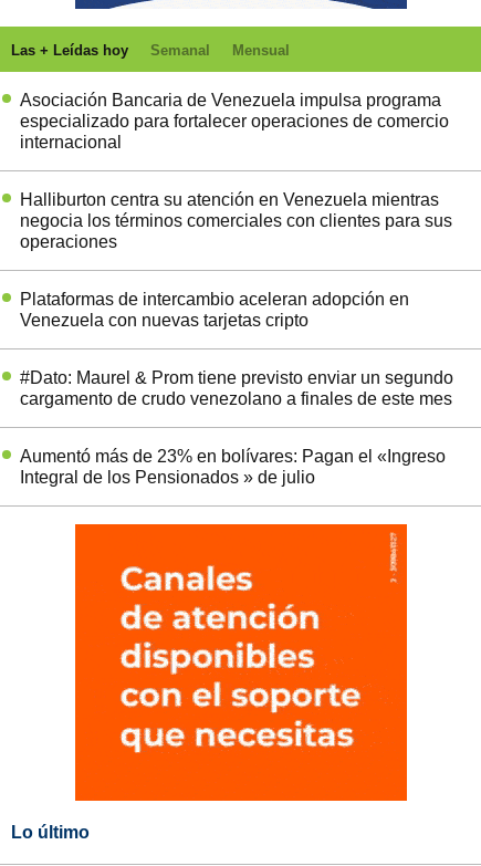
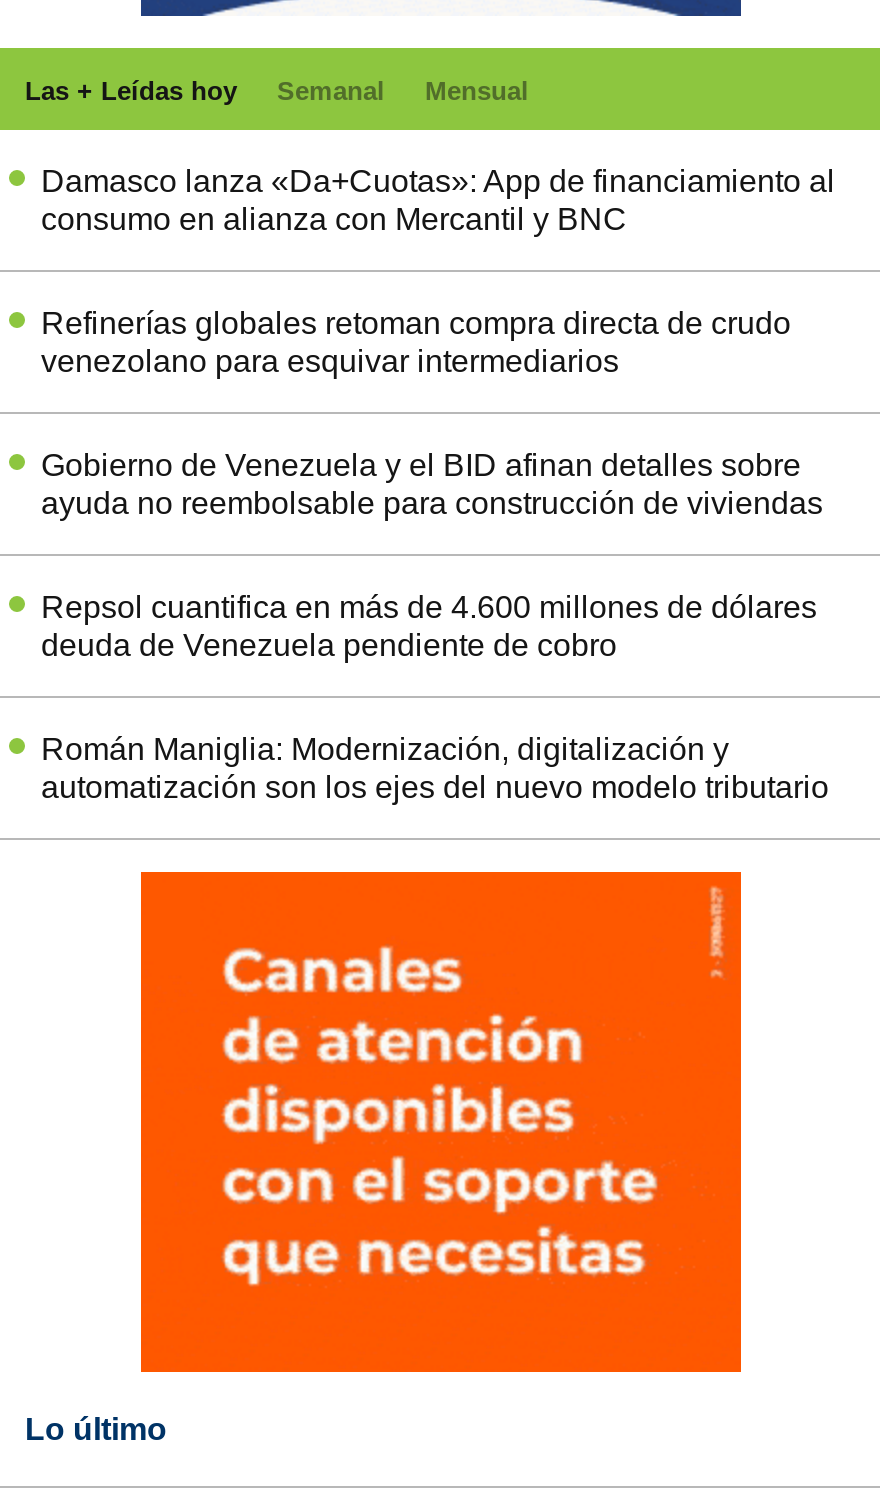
- Asociación Bancaria de Venezuela impulsa programa
- especializado para fortalecer operaciones de comercio
- internacional
+ Damasco lanza «Da+Cuotas»: App de financiamiento al
+ consumo en alianza con Mercantil y BNC

- Halliburton centra su atención en Venezuela mientras
- negocia los términos comerciales con clientes para sus
- operaciones
+ Refinerías globales retoman compra directa de crudo
+ venezolano para esquivar intermediarios

- Plataformas de intercambio aceleran adopción en
- Venezuela con nuevas tarjetas cripto
+ Gobierno de Venezuela y el BID afinan detalles sobre
+ ayuda no reembolsable para construcción de viviendas

- #Dato: Maurel & Prom tiene previsto enviar un segundo
- cargamento de crudo venezolano a finales de este mes
+ Repsol cuantifica en más de 4.600 millones de dólares
+ deuda de Venezuela pendiente de cobro

- Aumentó más de 23% en bolívares: Pagan el «Ingreso
- Integral de los Pensionados » de julio
+ Román Maniglia: Modernización, digitalización y
+ automatización son los ejes del nuevo modelo tributario
